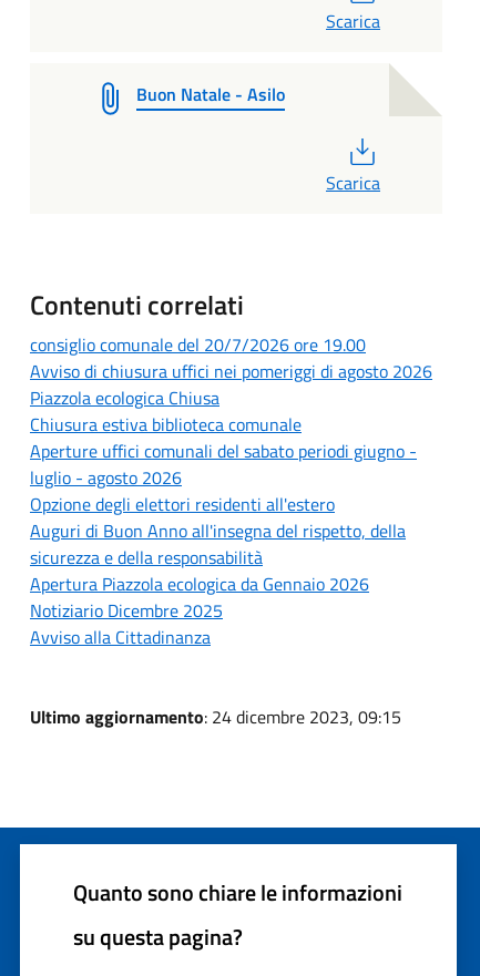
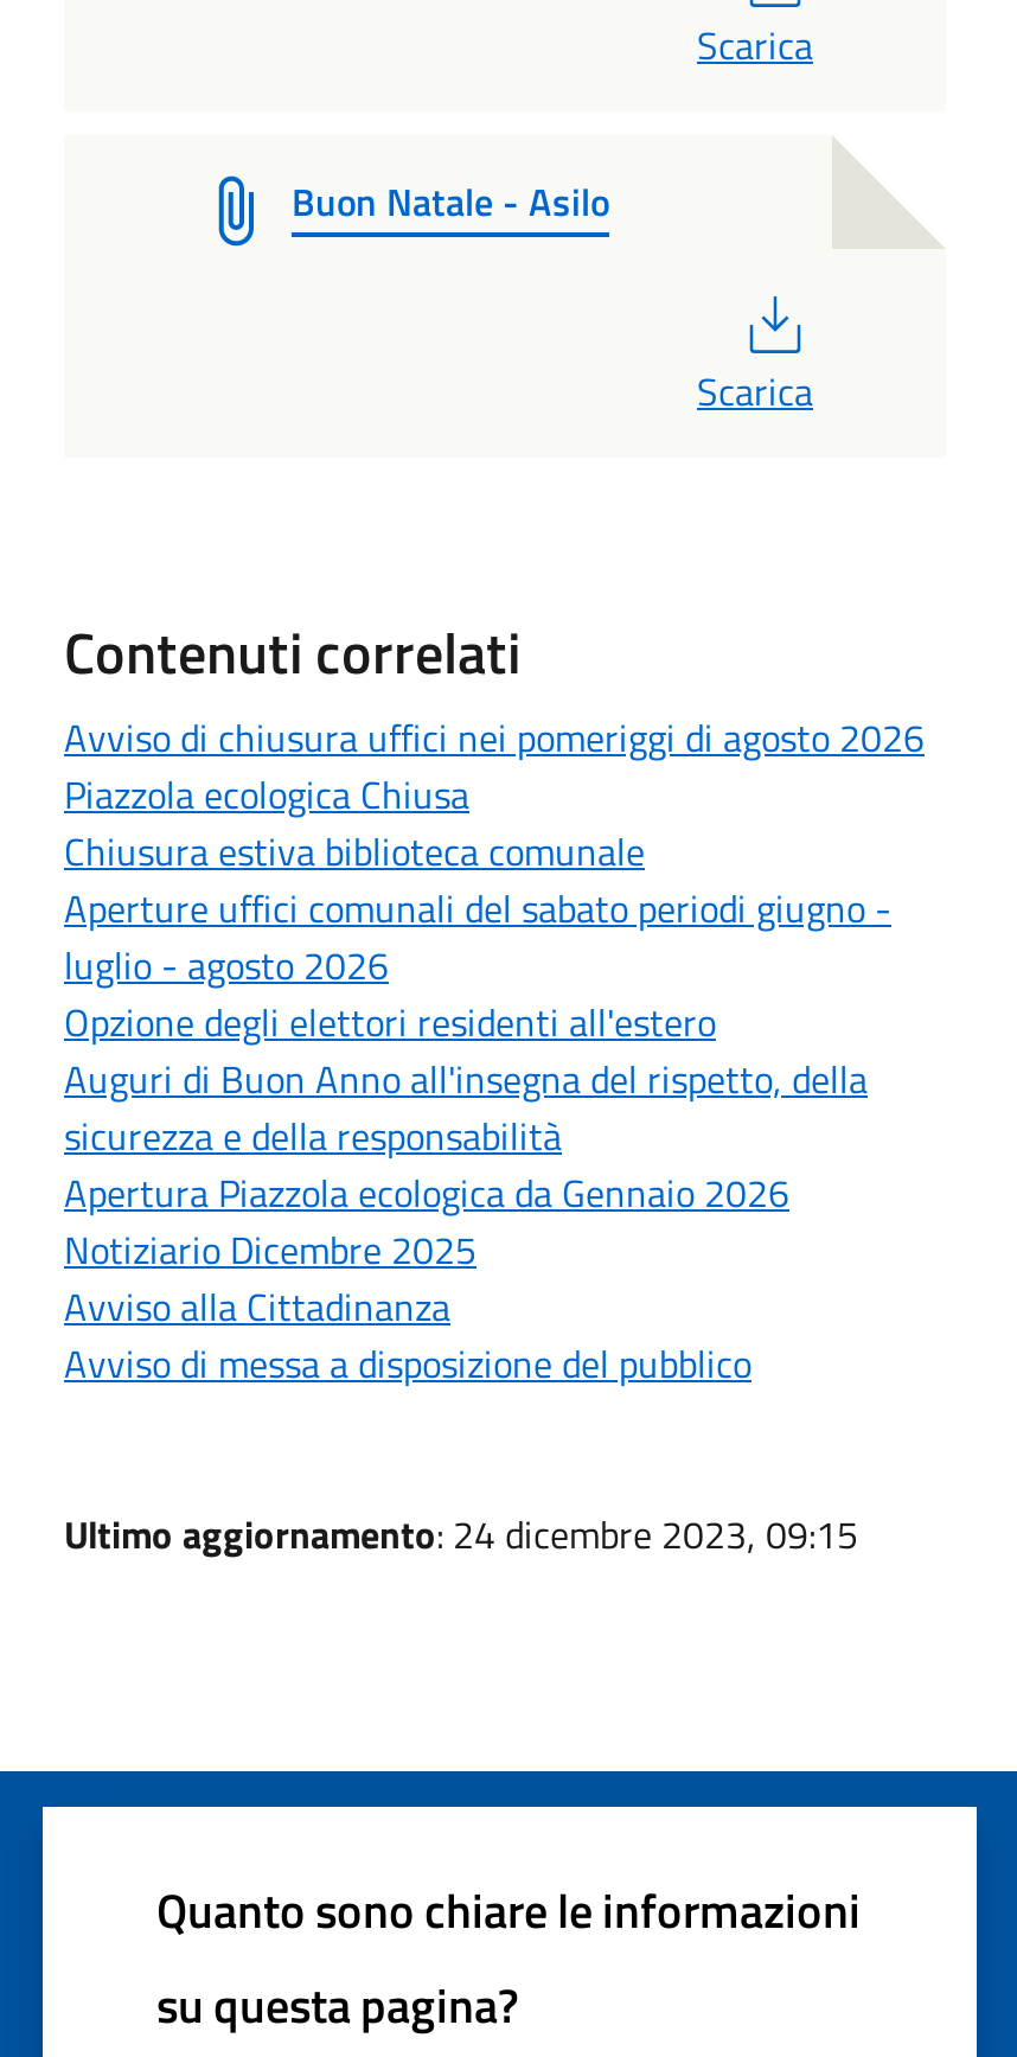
- consiglio comunale del 20/7/2026 ore 19.00

moved up: Avviso di chiusura uffici nei pomeriggi di agosto 2026 | Piazzola ecologica Chiusa | Chiusura estiva biblioteca comunale | ... | Notiziario Dicembre 2025 | Avviso alla Cittadinanza

+ Avviso di messa a disposizione del pubblico
